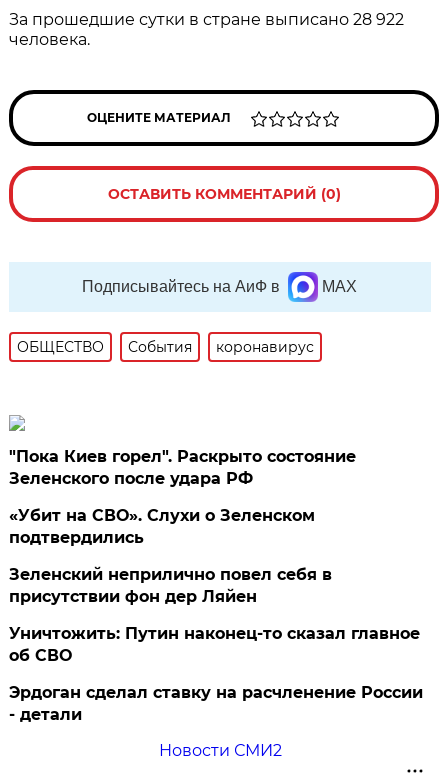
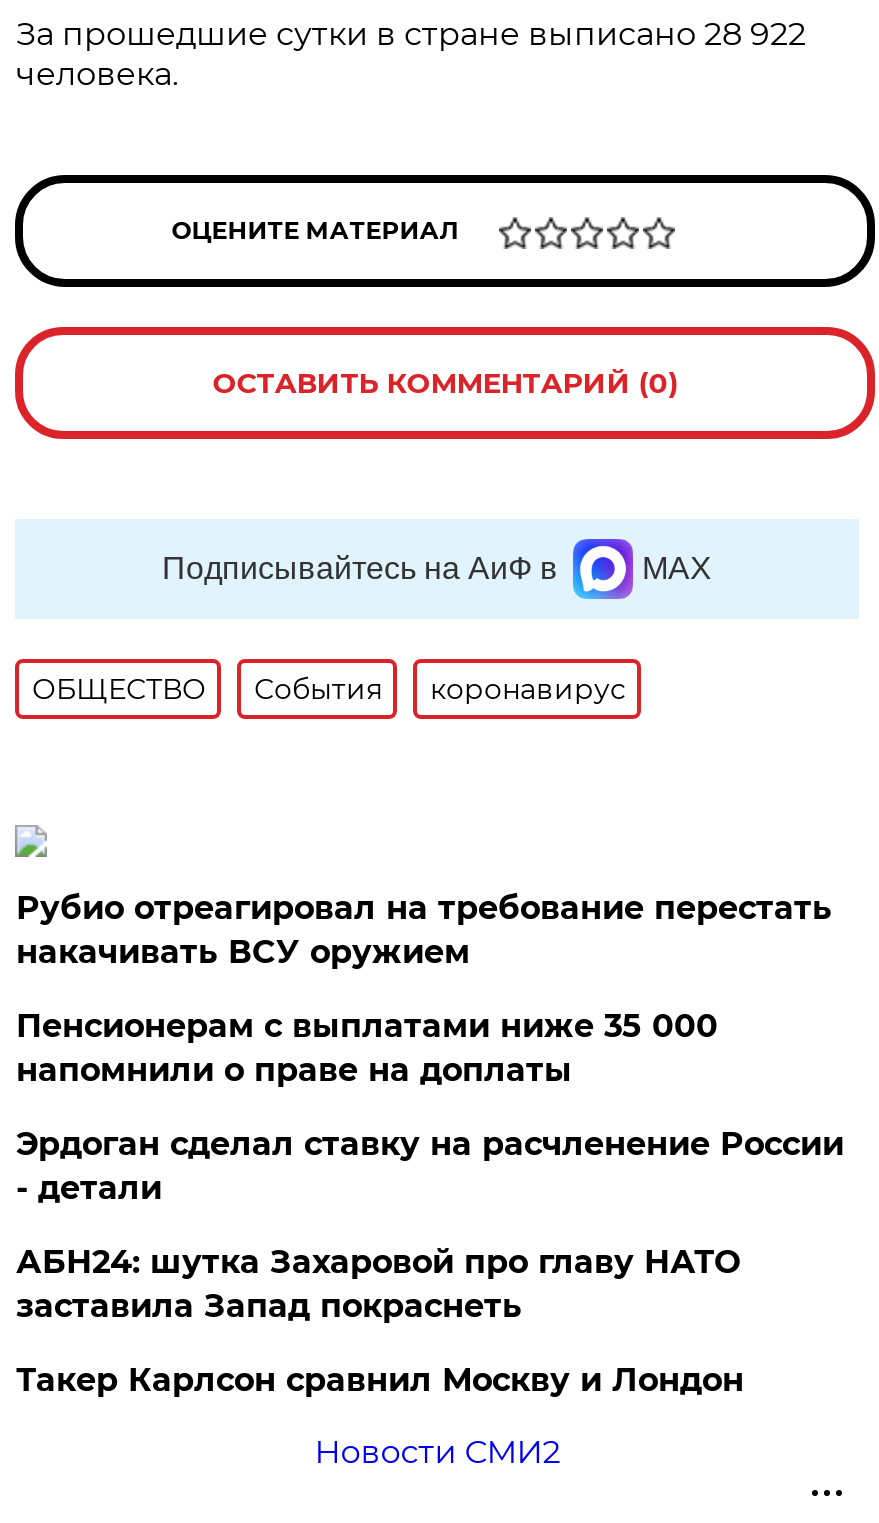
- "Пока Киев горел". Раскрыто состояние
- Зеленского после удара РФ
- «Убит на СВО». Слухи о Зеленском
- подтвердились
- Зеленский неприлично повел cебя в
- присутствии фон дер Ляйен
- Уничтожить: Путин наконец-то сказал главное
- об СВО
+ Рубио отреагировал на требование перестать
+ накачивать ВСУ оружием
+ Пенсионерам с выплатами ниже 35 000
+ напомнили о праве на доплаты

moved up: Эрдоган сделал ставку на расчленение России | - детали

+ АБН24: шутка Захаровой про главу НАТО
+ заставила Запад покраснеть
+ Такер Карлсон сравнил Москву и Лондон
